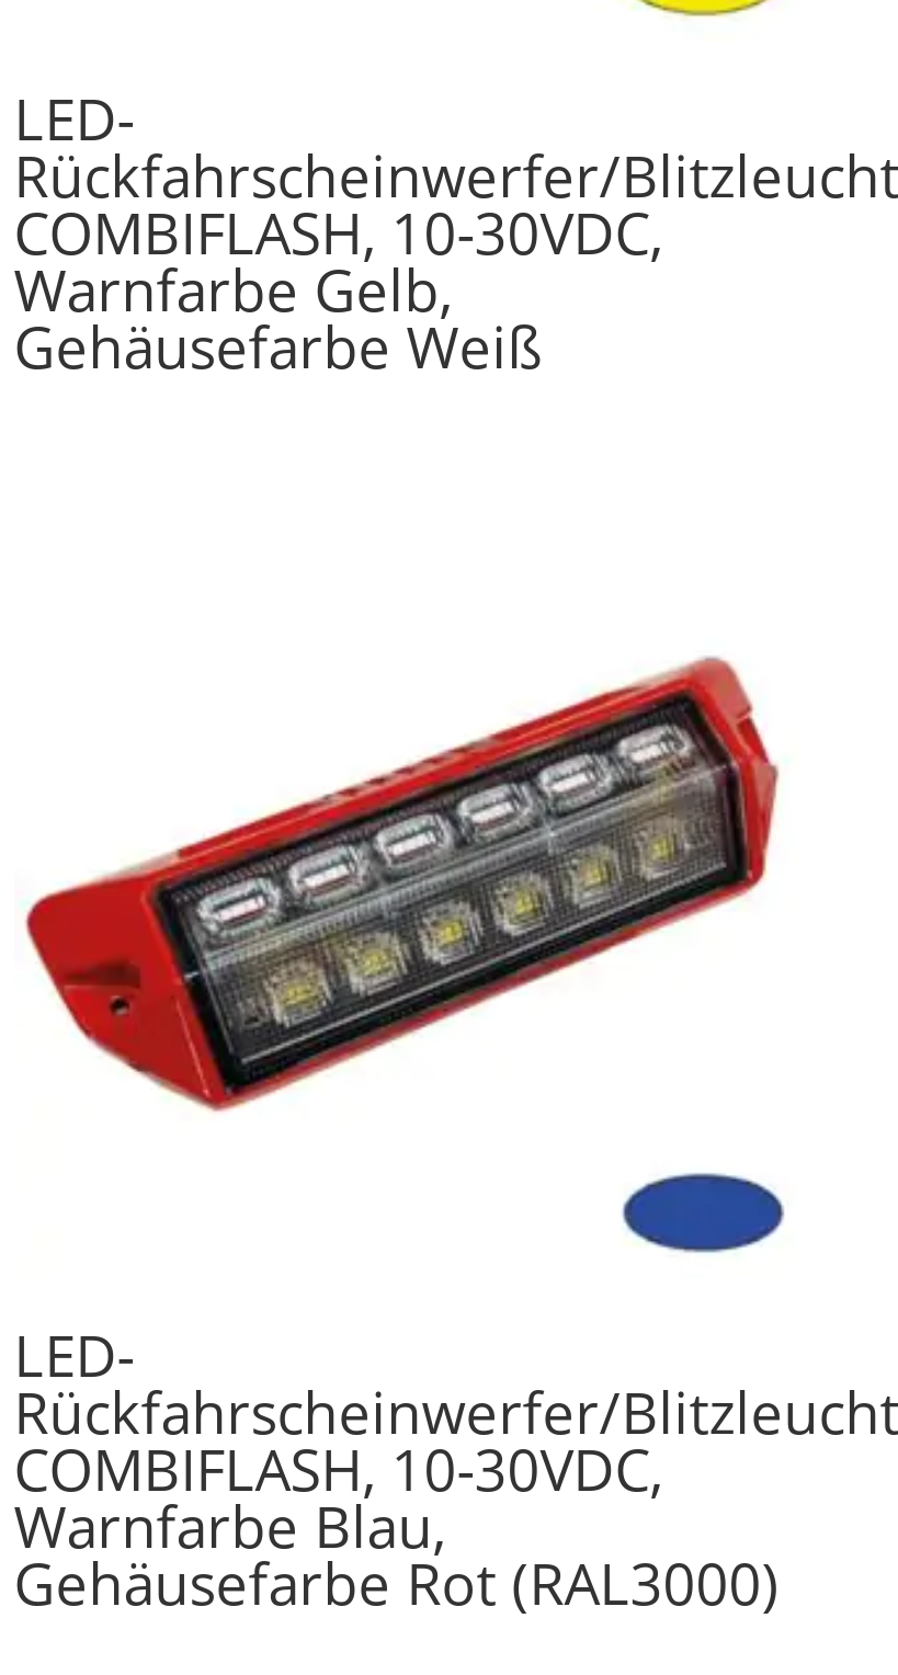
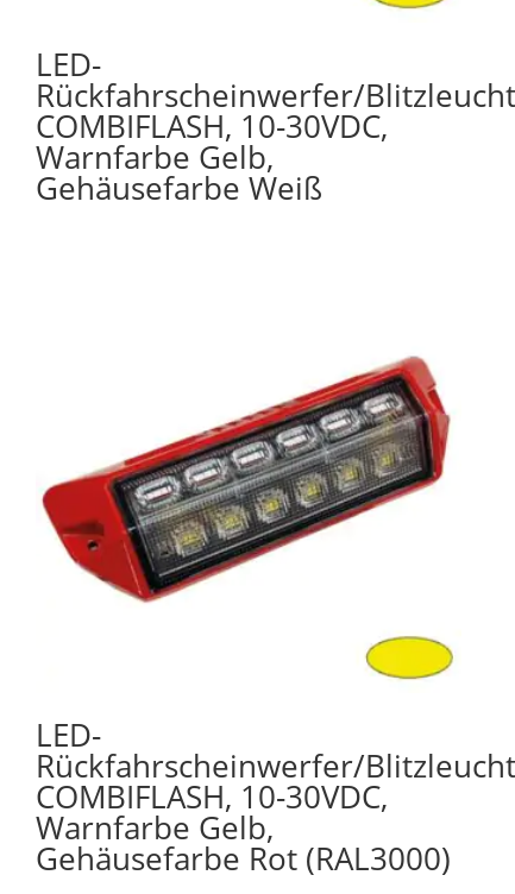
- [image]
+ [image]

- Warnfarbe Blau,
+ Warnfarbe Gelb,
